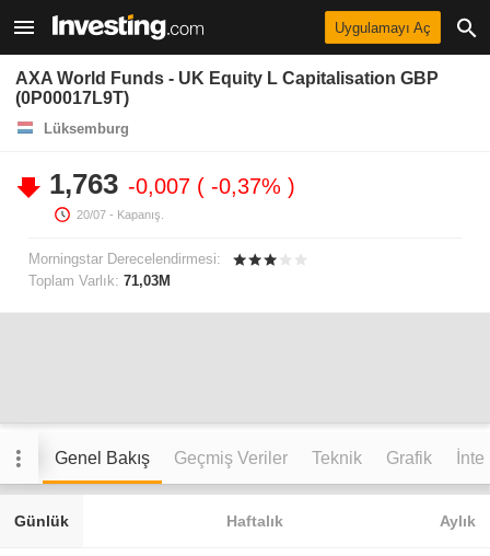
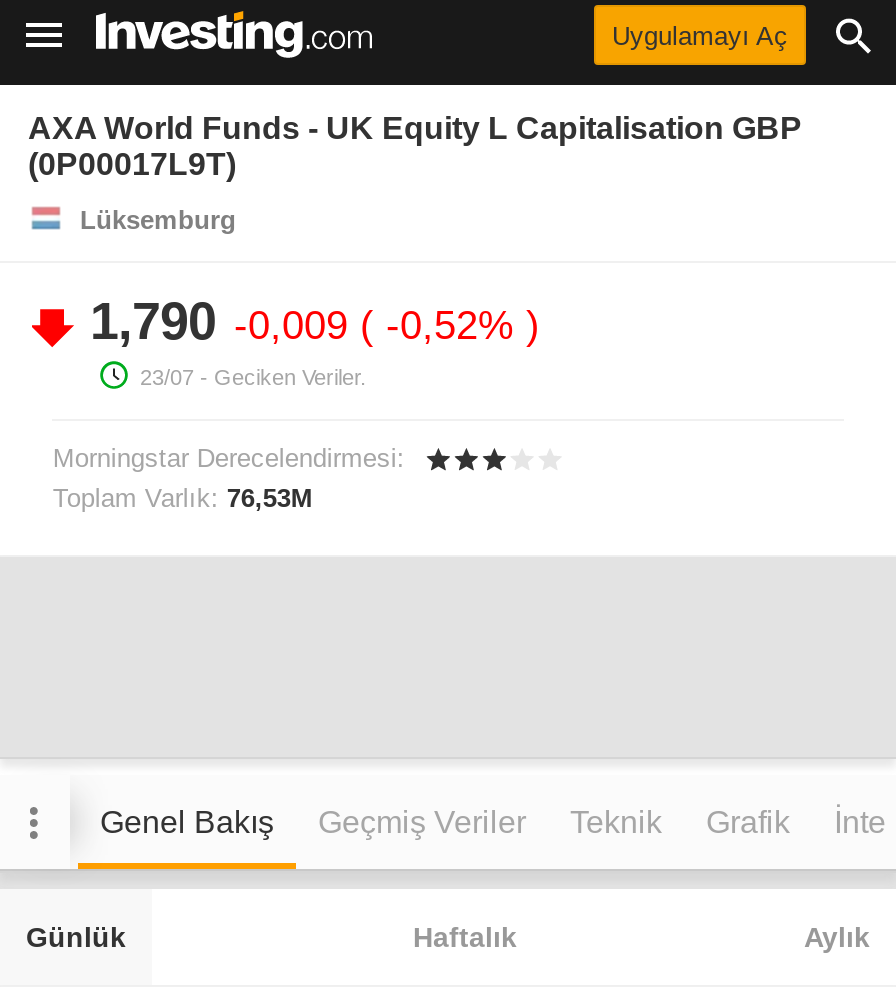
- 1,763 -0,007 -0,37%
- 20/07 - Kapanış.
+ 1,790 -0,009 -0,52%
+ 23/07 - Geciken Veriler.

- Toplam Varlık: 71,03M
+ Toplam Varlık: 76,53M
